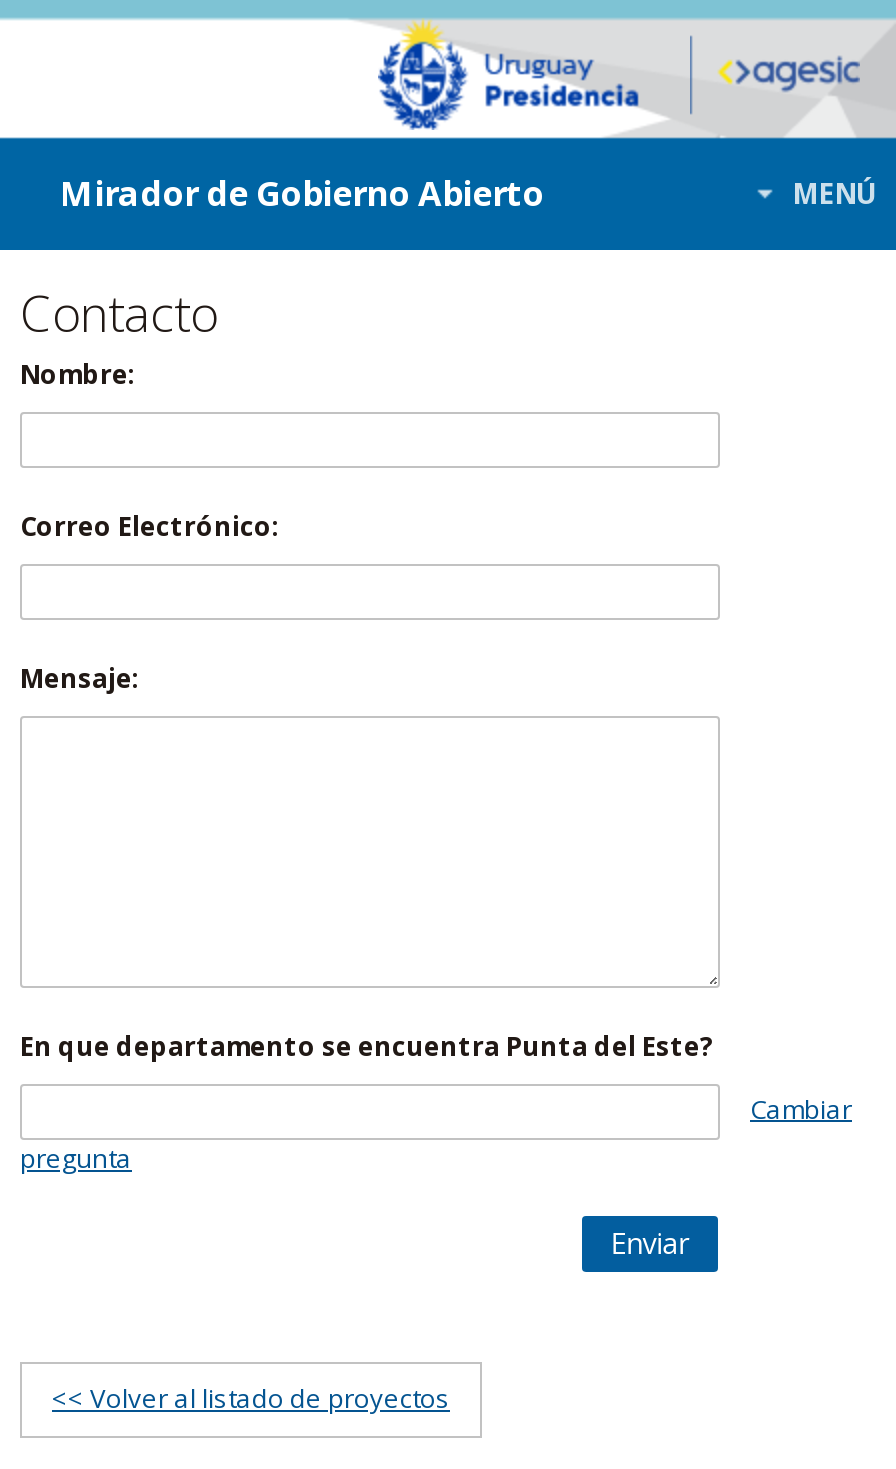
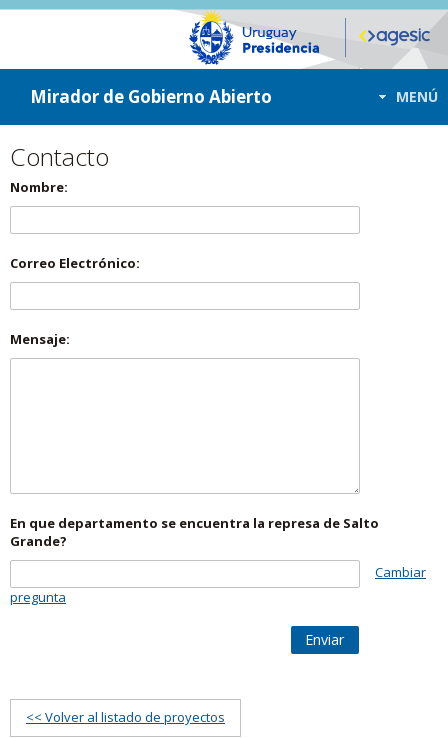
- En que departamento se encuentra Punta del Este?
+ En que departamento se encuentra la represa de Salto
+ Grande?
